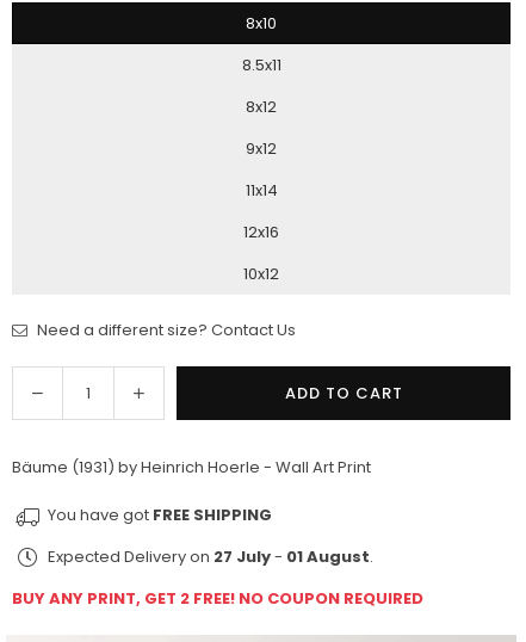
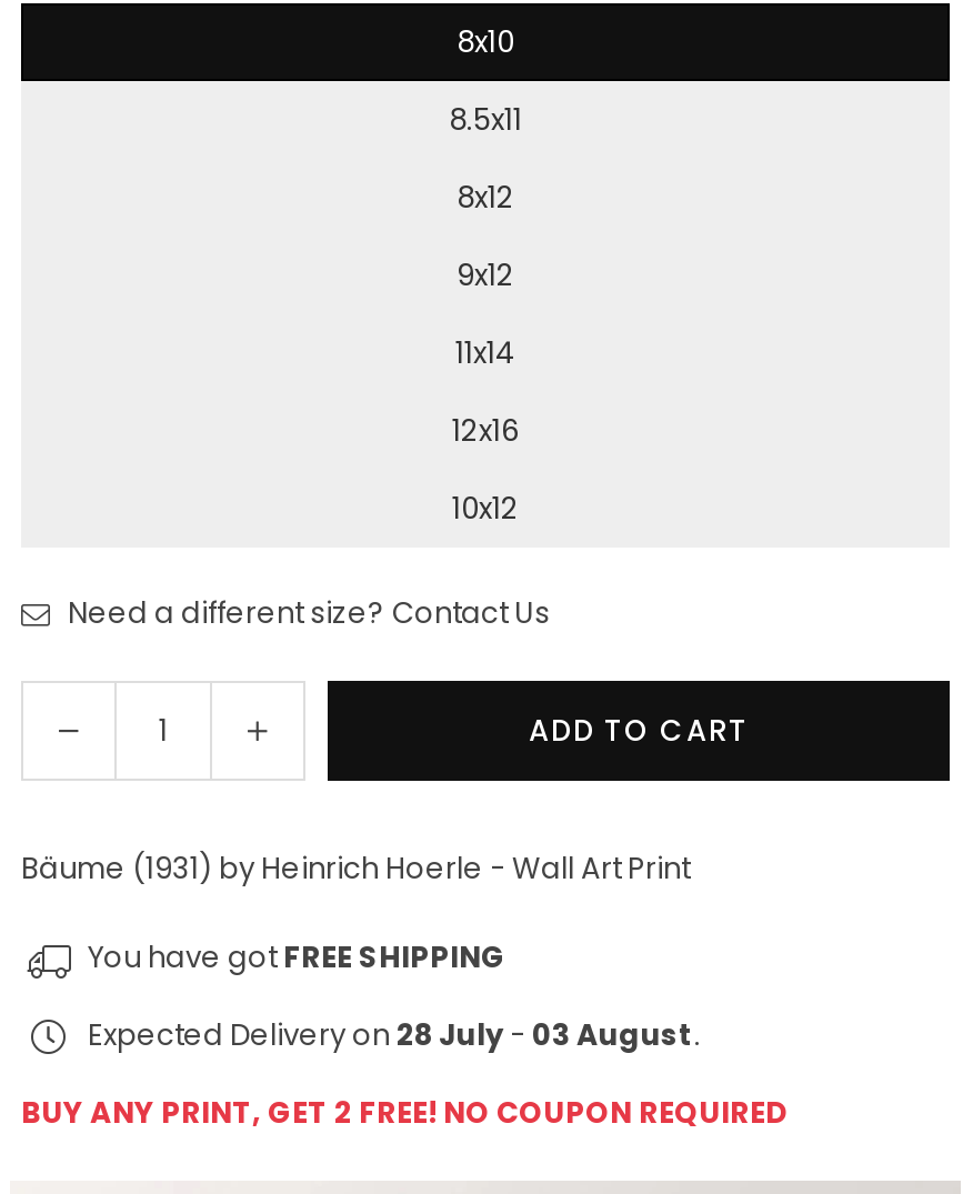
- Expected Delivery on 27 July - 01 August.
+ Expected Delivery on 28 July - 03 August.
